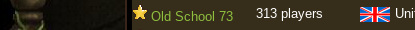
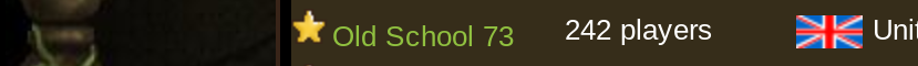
- Old School 73 313 players
+ Old School 73 242 players
